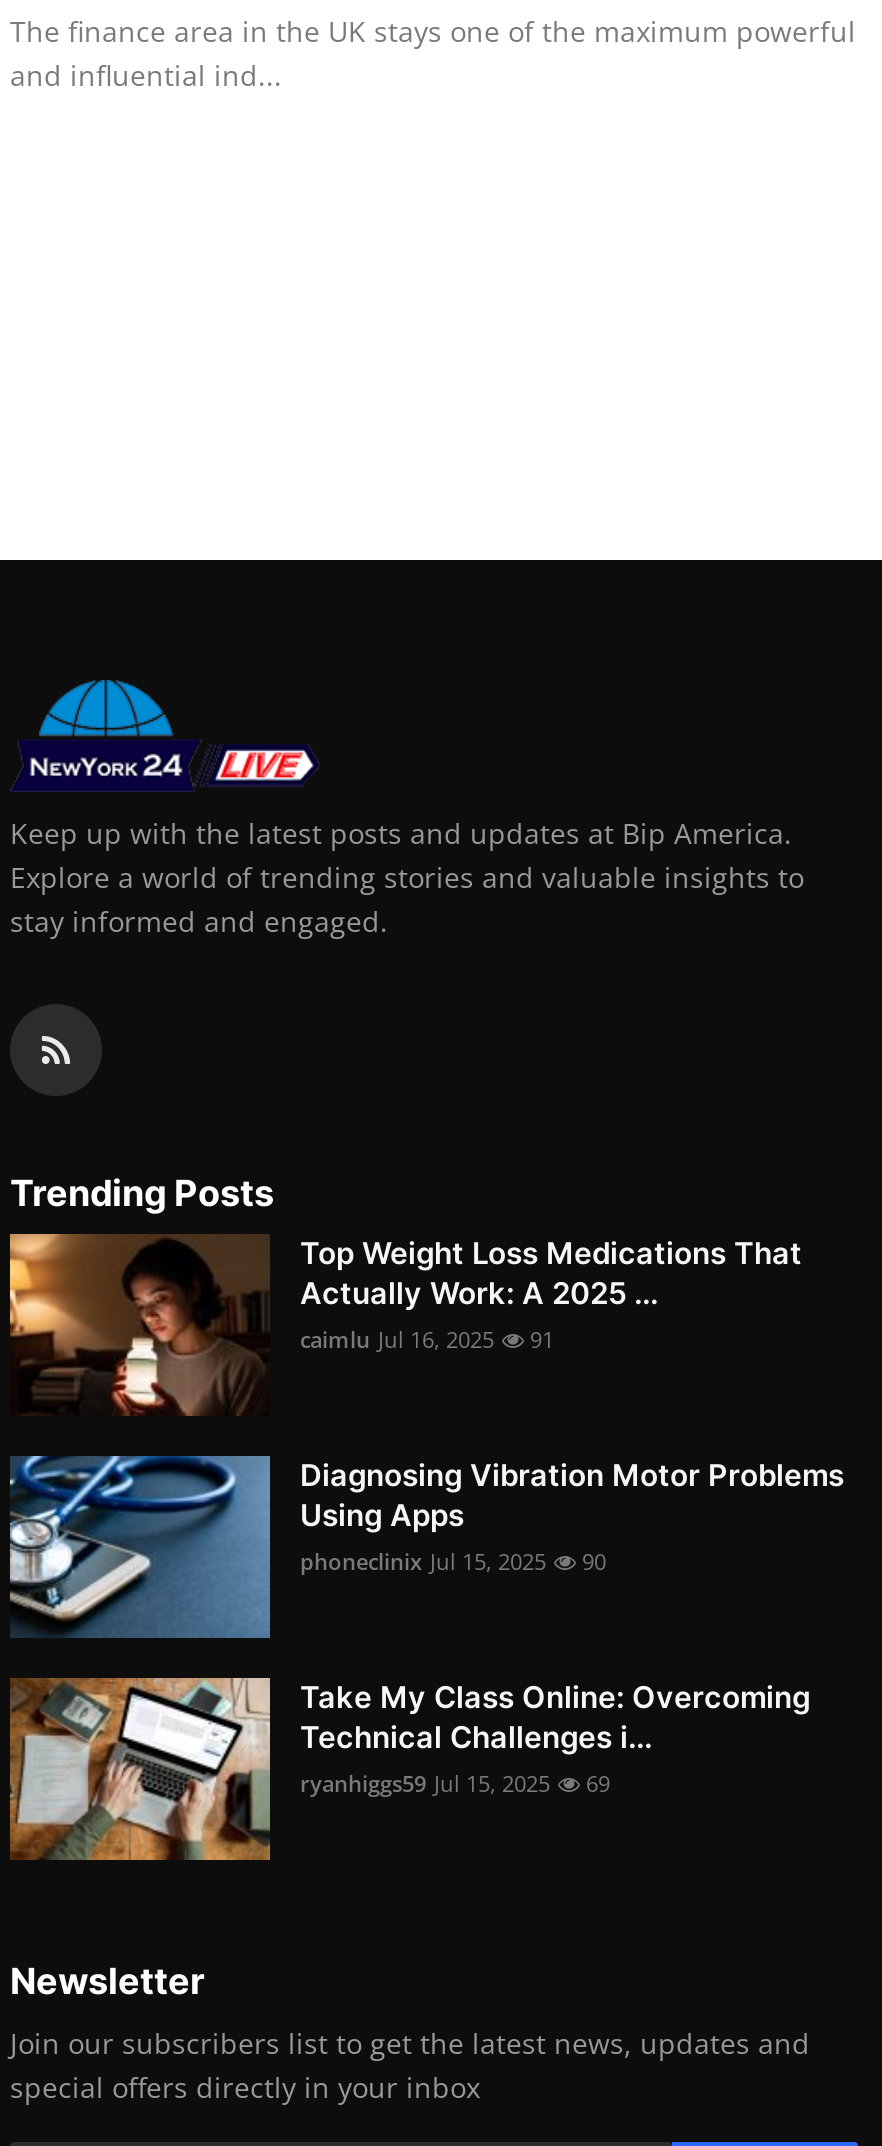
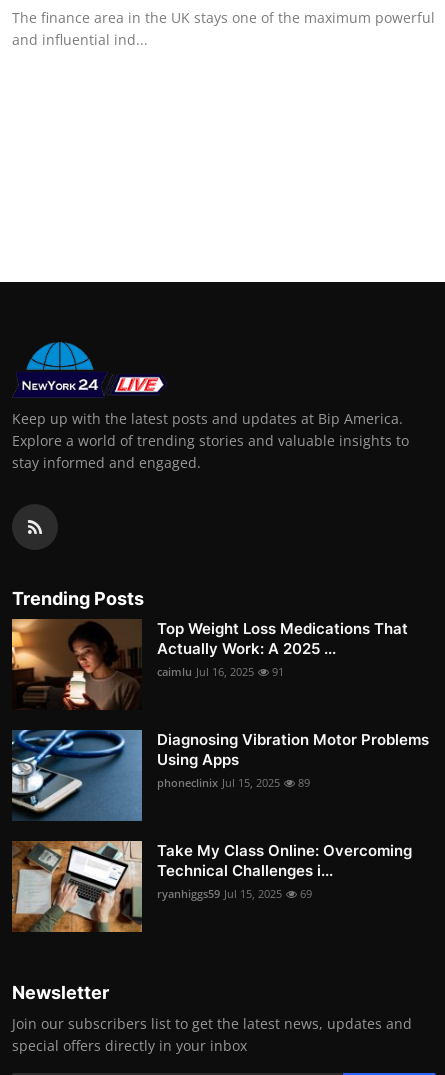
- phoneclinix Jul 15, 2025 90
+ phoneclinix Jul 15, 2025 89
